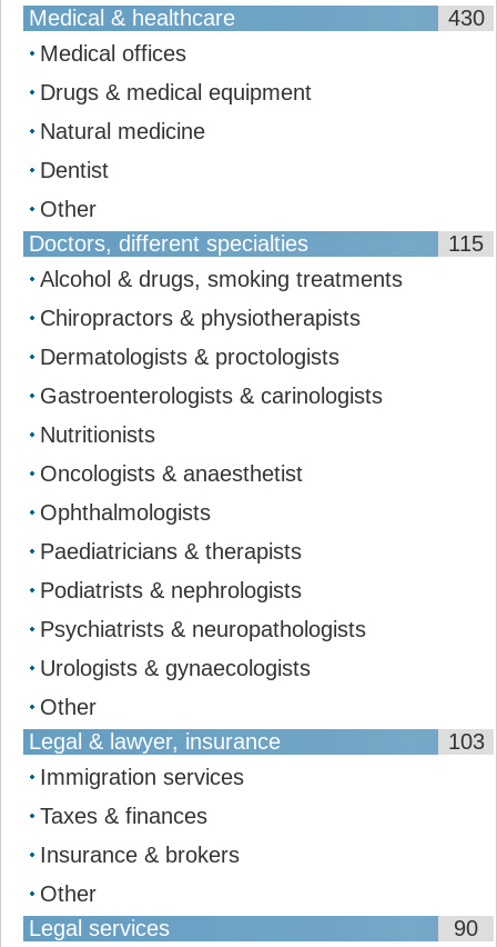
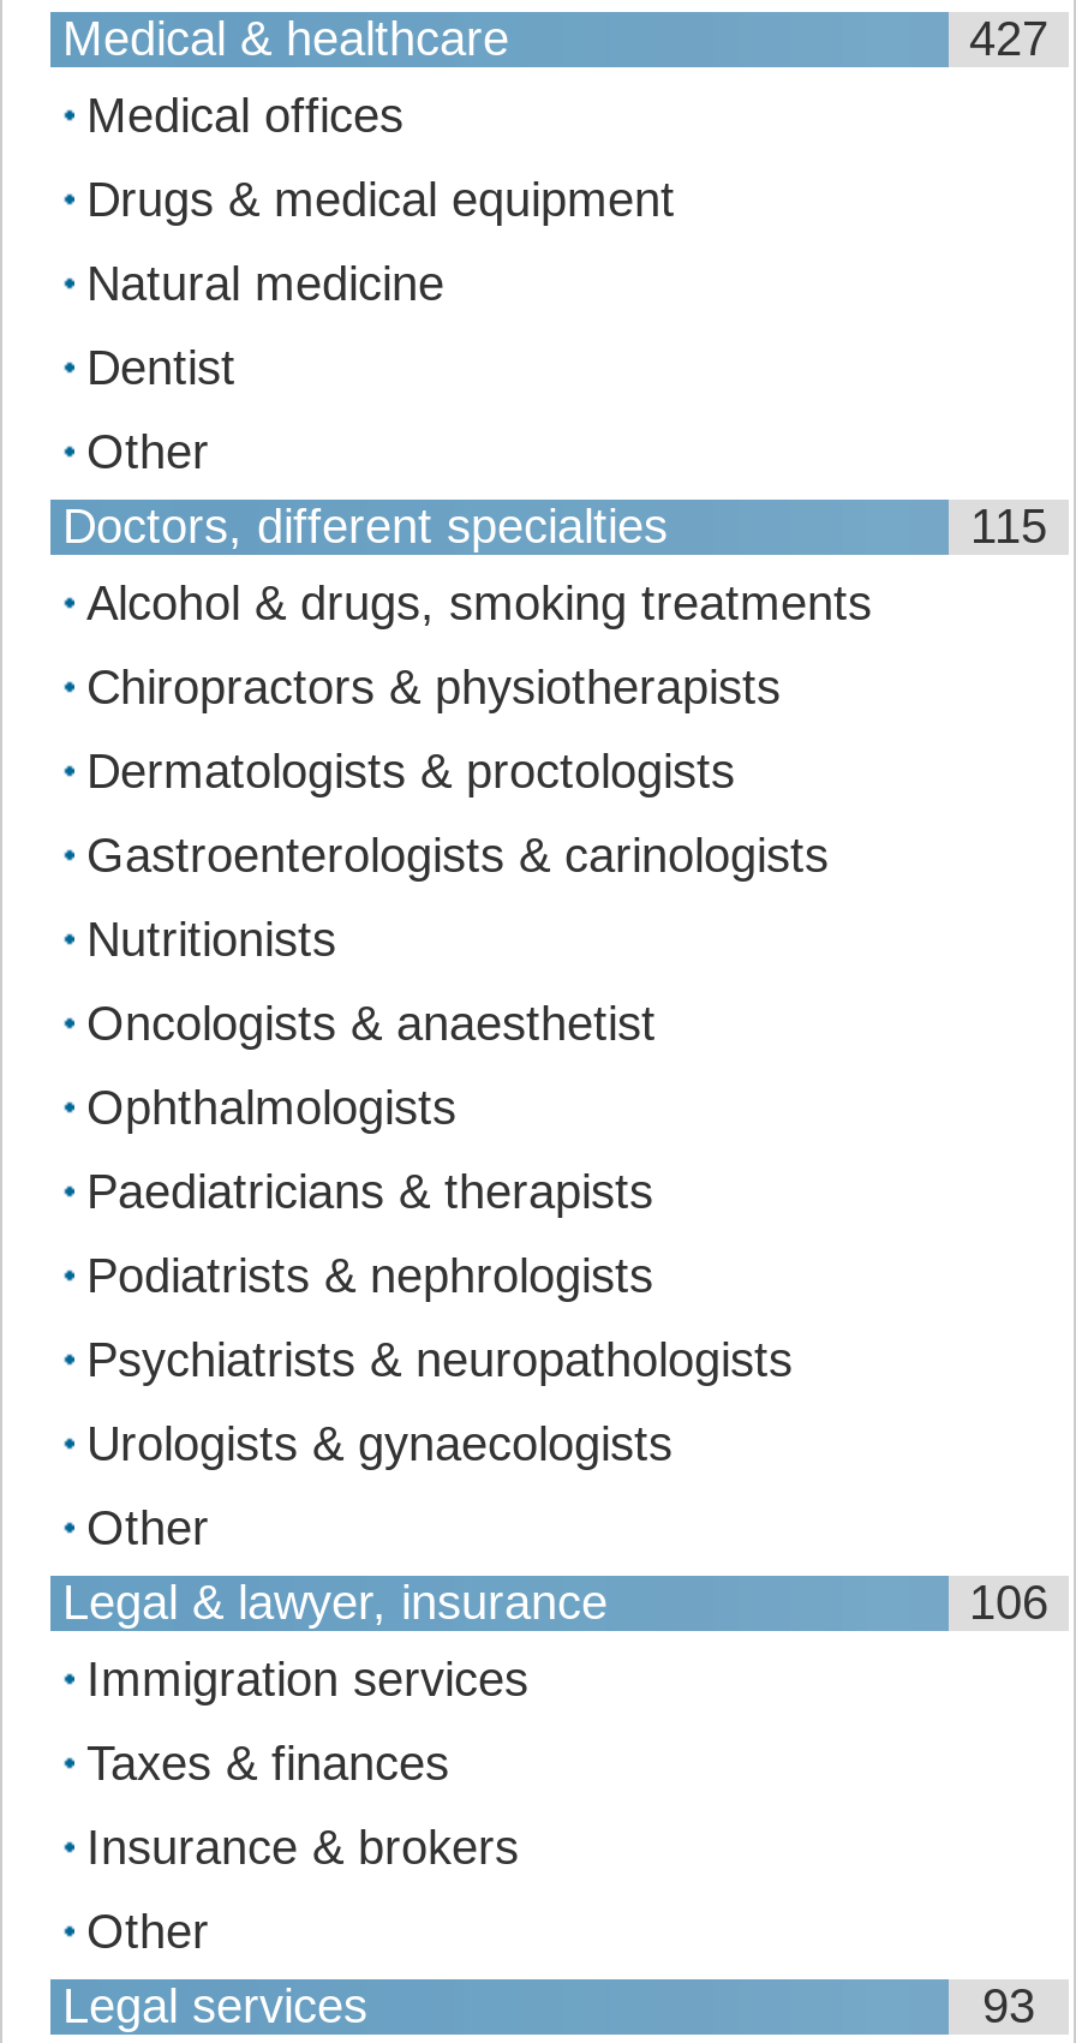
- 430
+ 427

- 103
+ 106

- 90
+ 93
